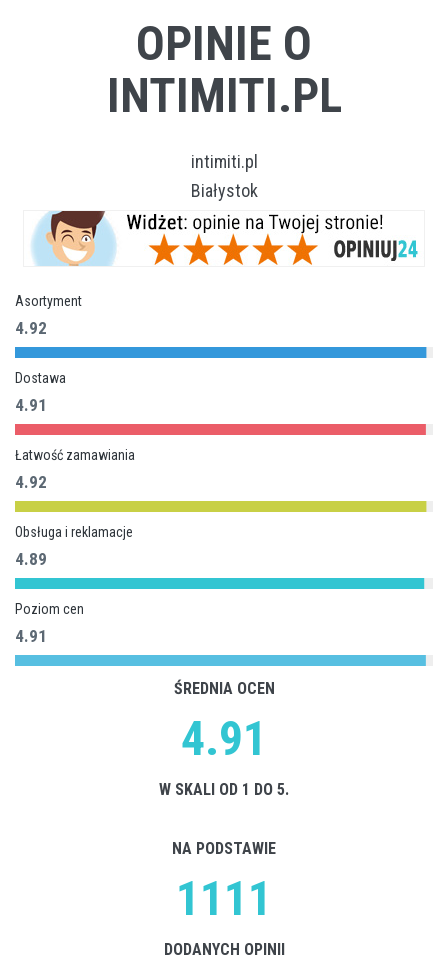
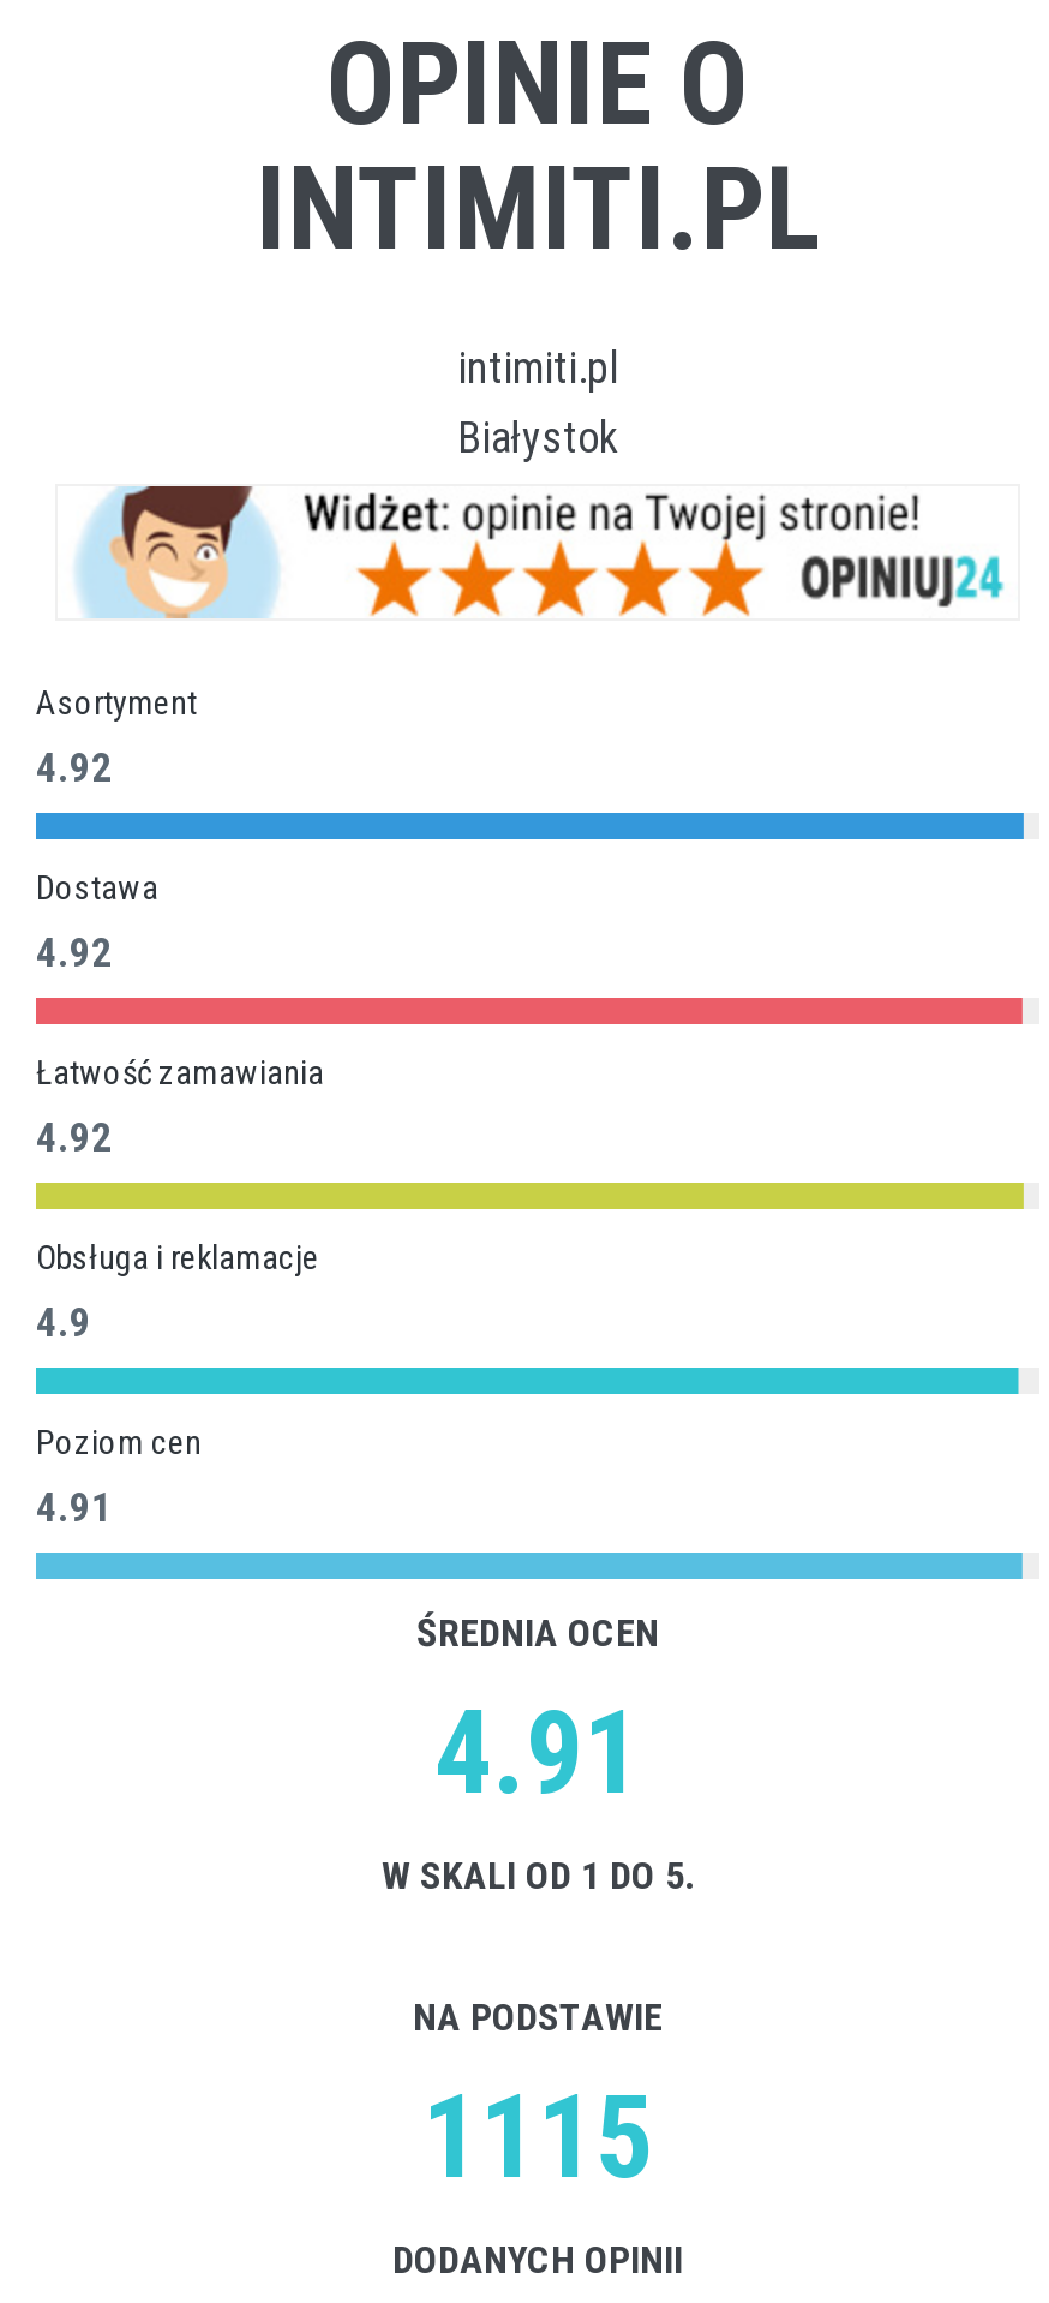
- 4.91
+ 4.92

- 4.89
+ 4.9

- 1111
+ 1115
